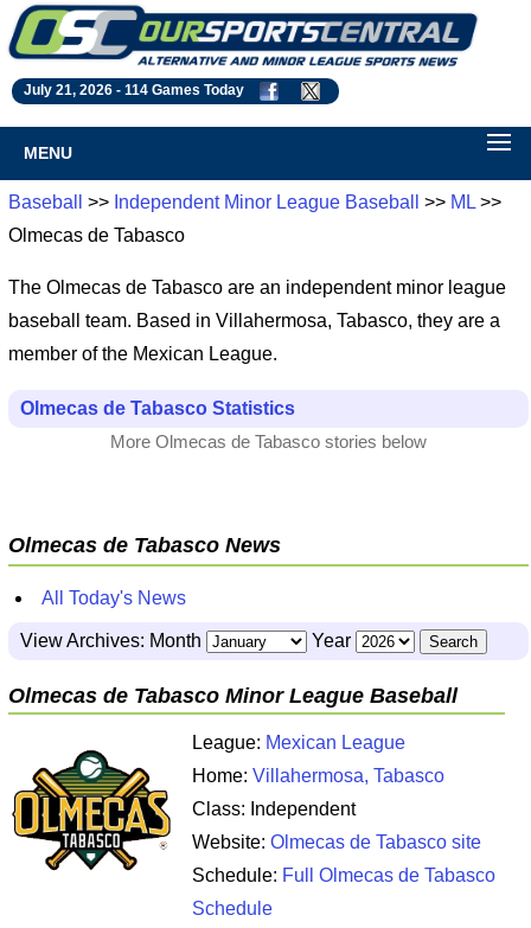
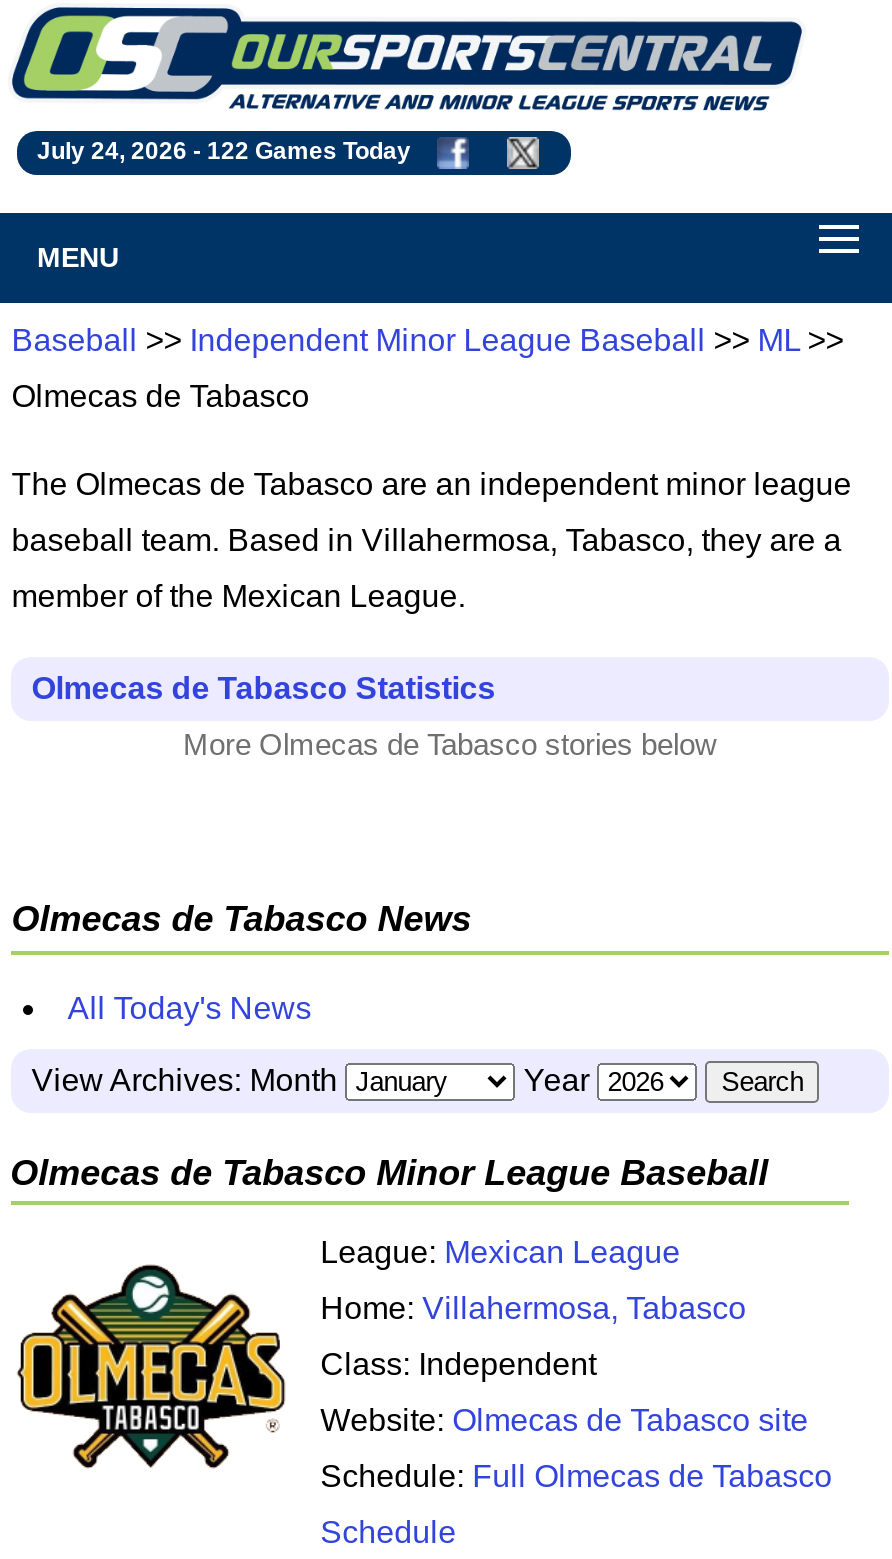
- July 21, 2026 - 114 Games Today
+ July 24, 2026 - 122 Games Today
